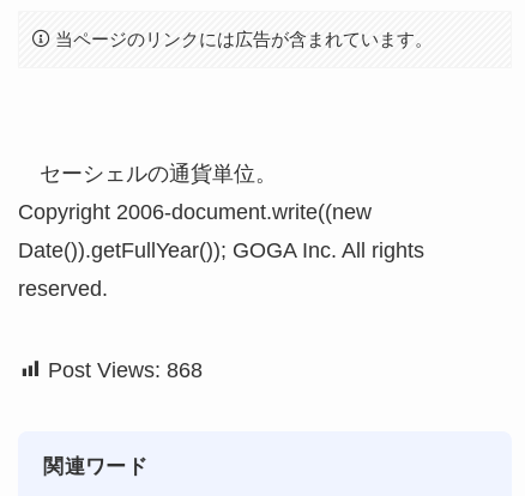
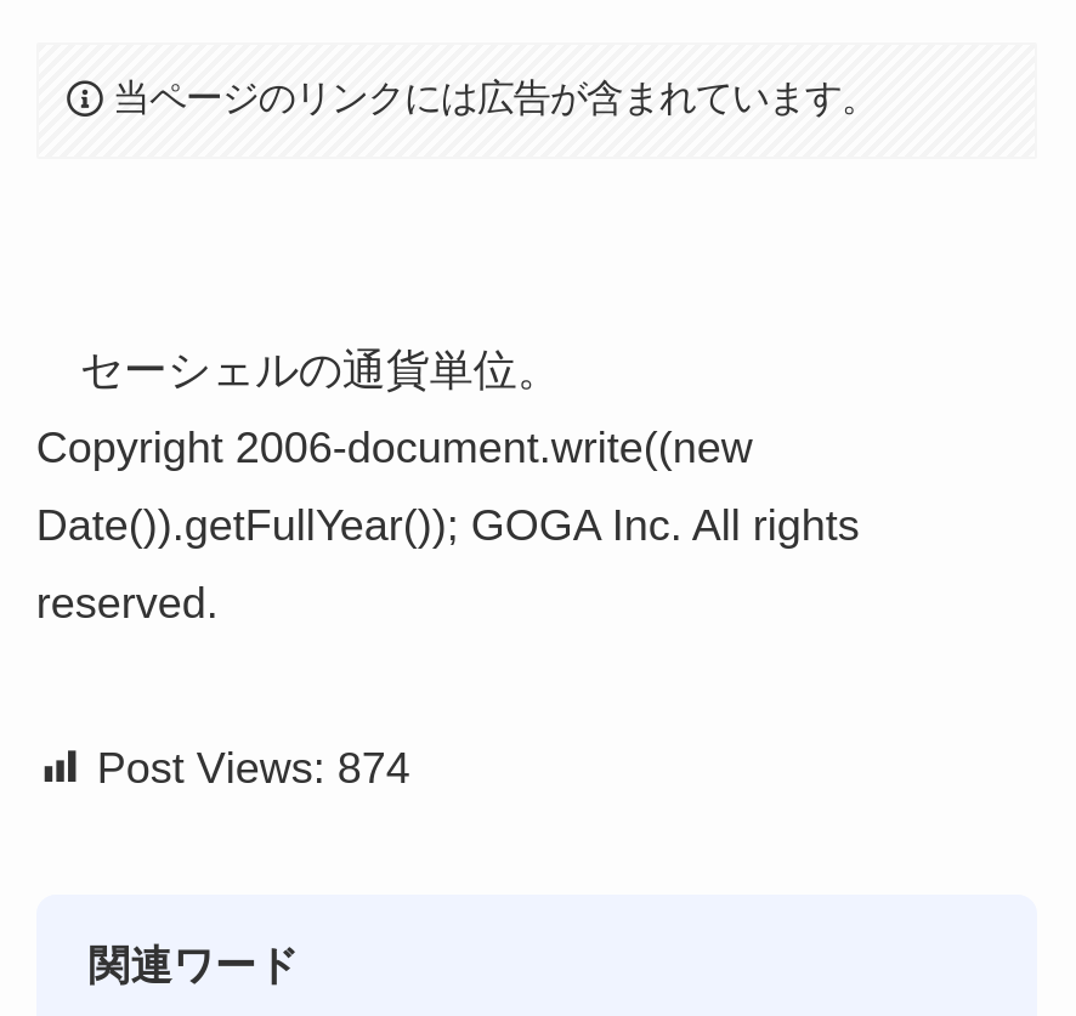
- Post Views: 868
+ Post Views: 874
